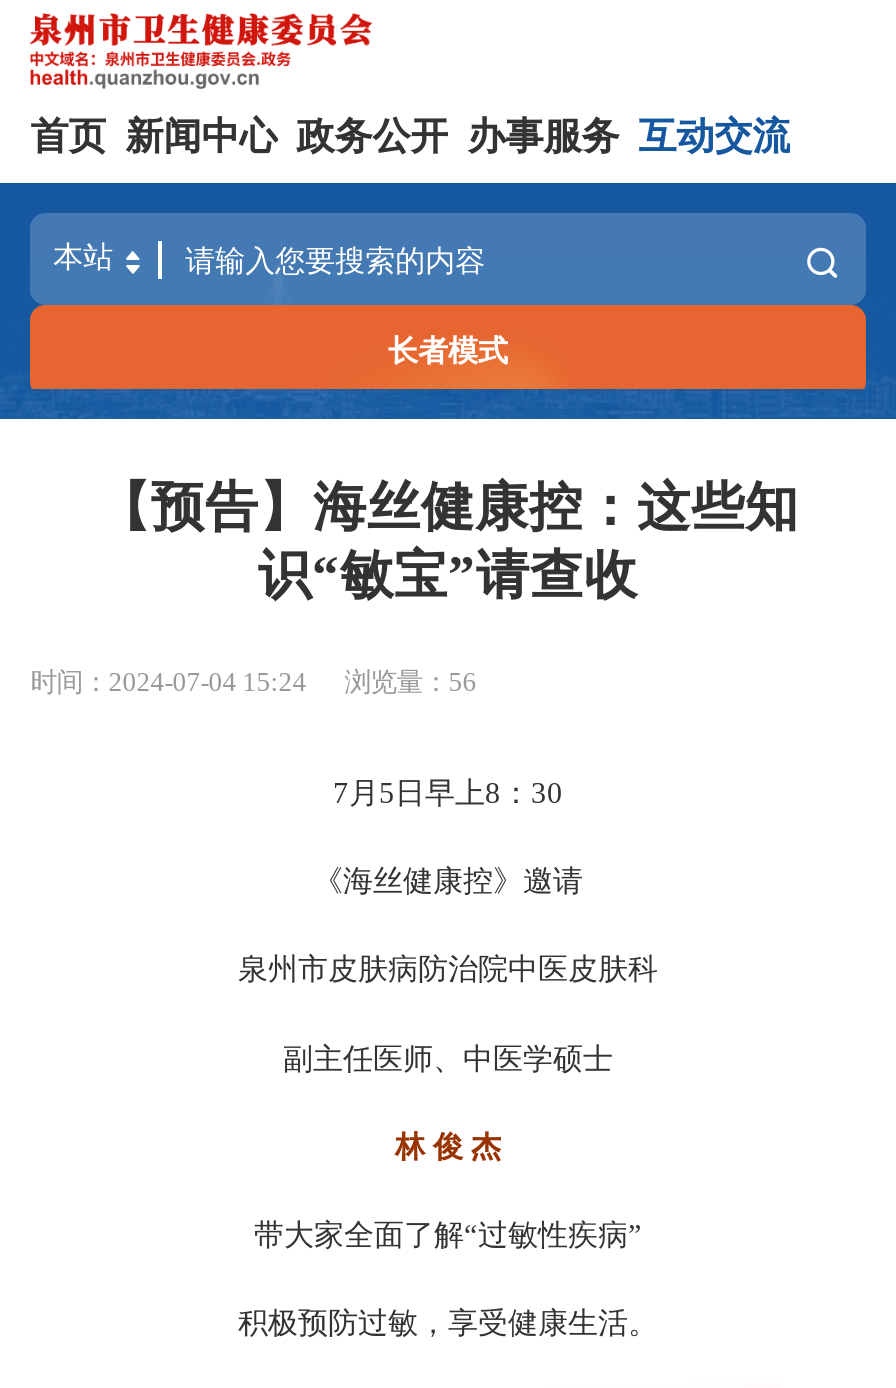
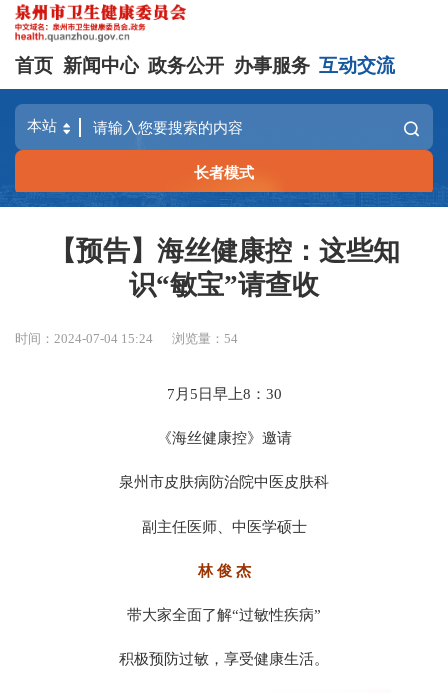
- 时间：2024-07-04 15:24 浏览量：56
+ 时间：2024-07-04 15:24 浏览量：54
